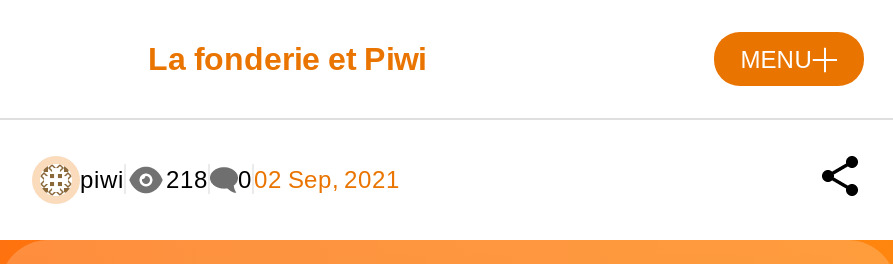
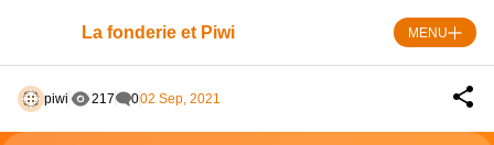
- piwi 218 002 Sep, 2021
+ piwi 217 002 Sep, 2021
